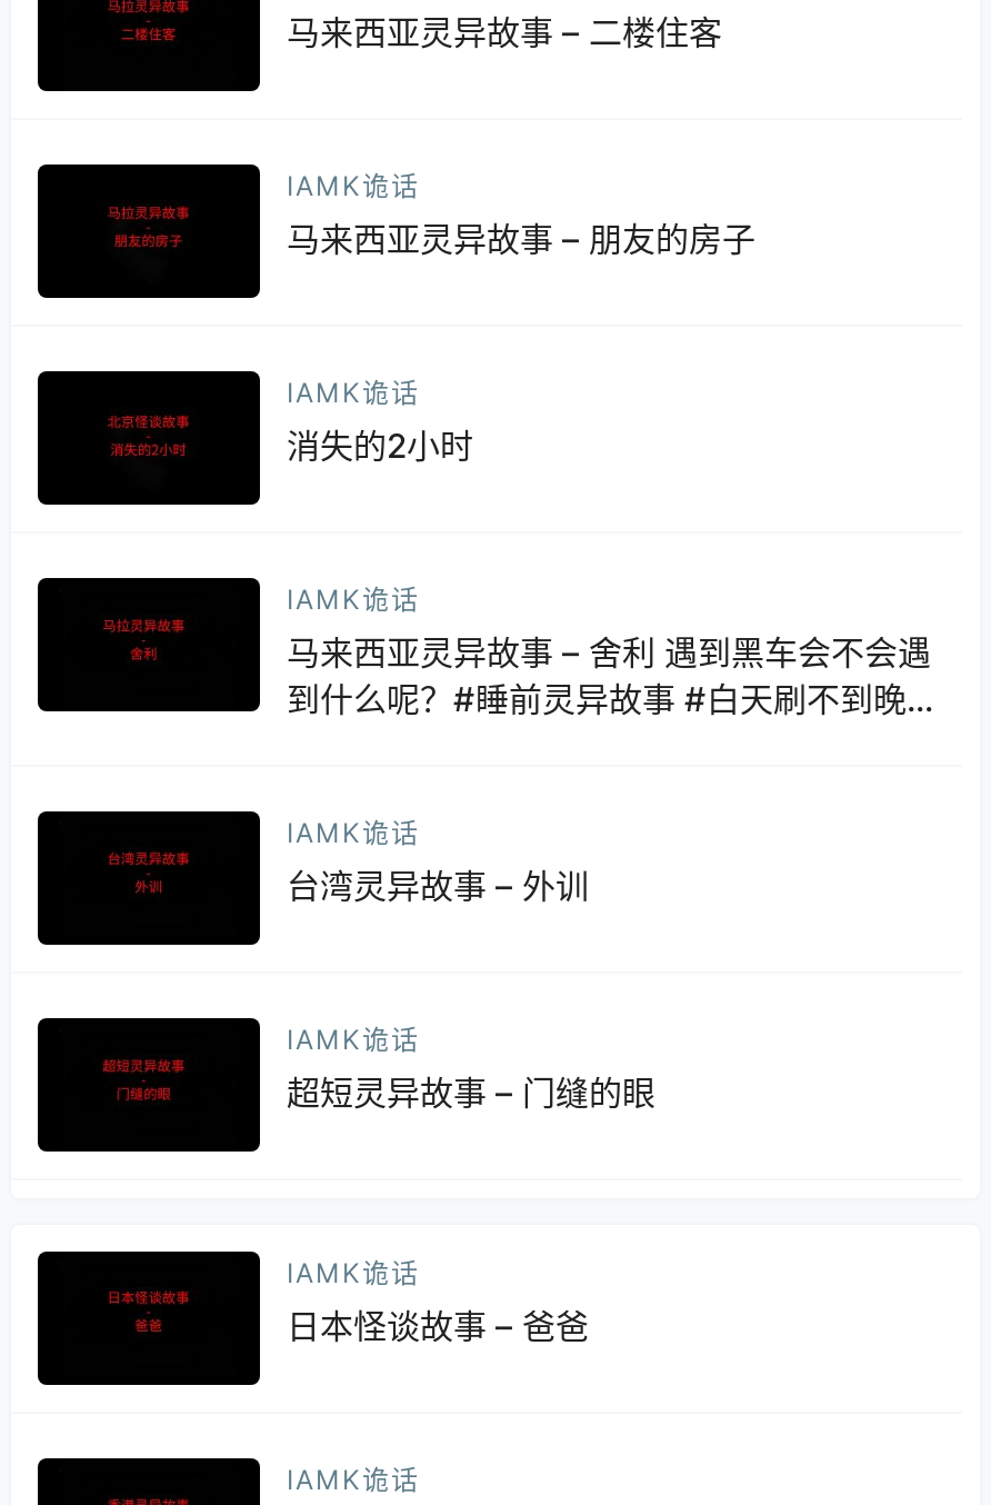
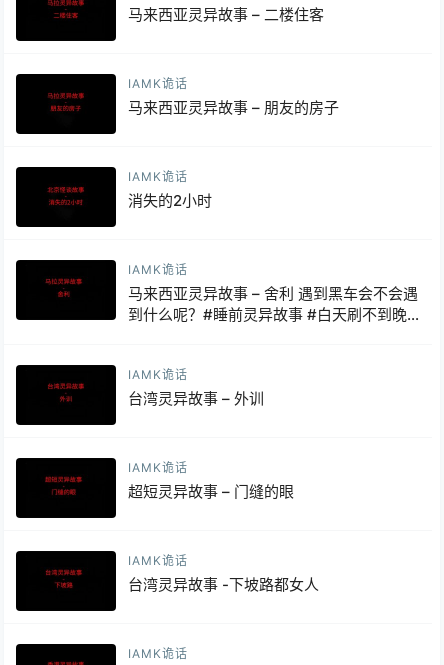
- 日本怪谈故事 – 爸爸
+ 台湾灵异故事 -下坡路都女人
